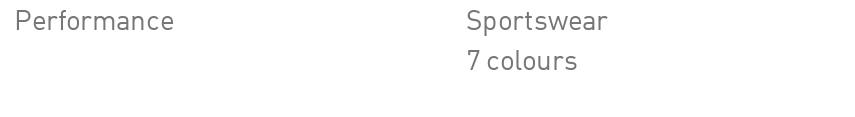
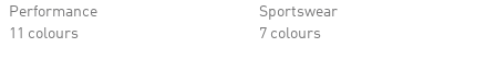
+ 11 colours
